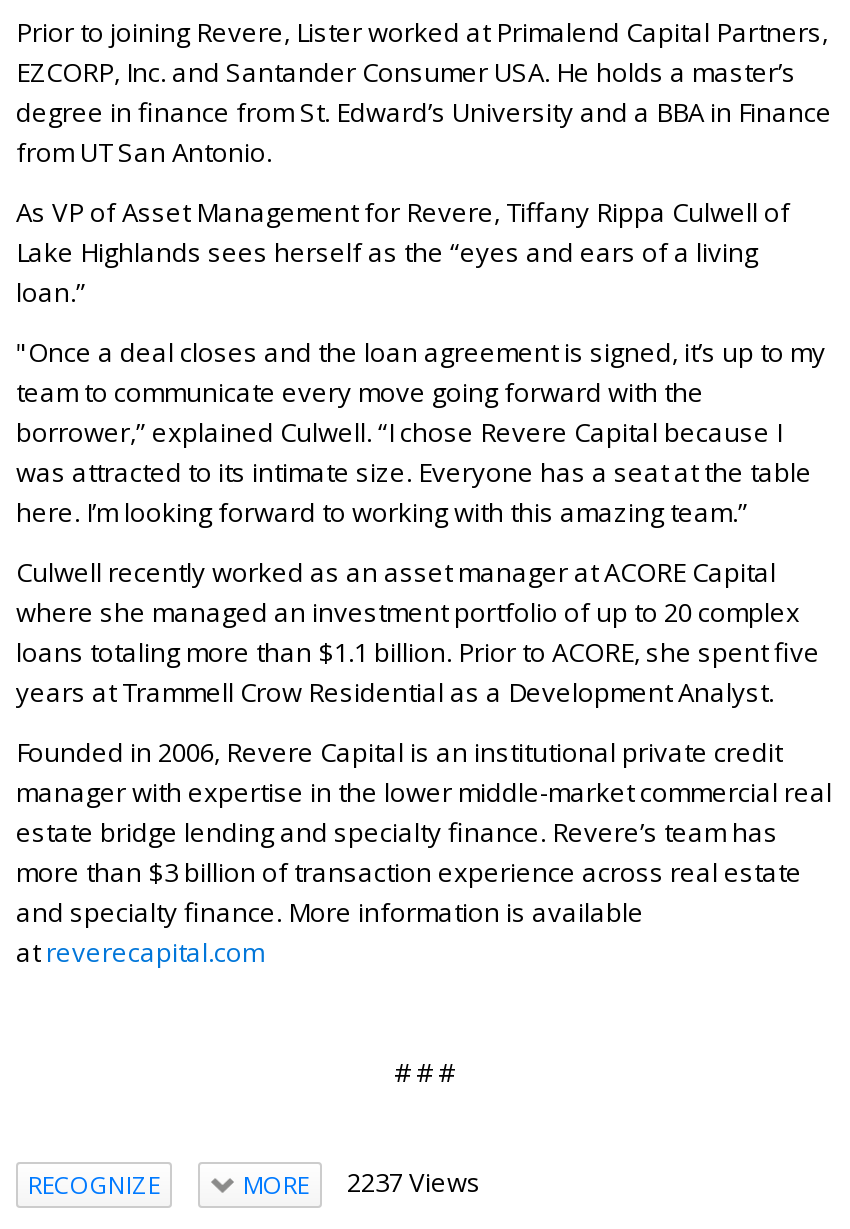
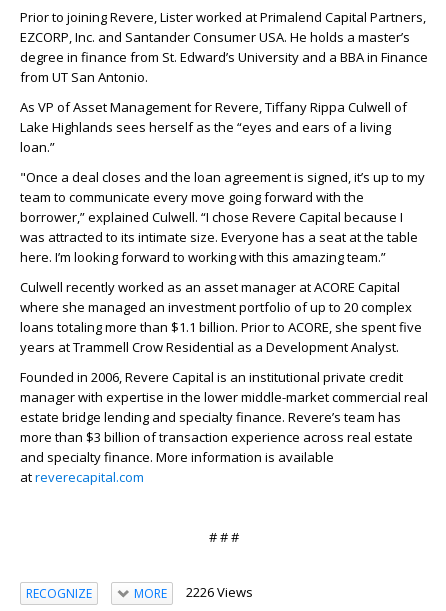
- MORE 2237 Views
+ MORE 2226 Views
